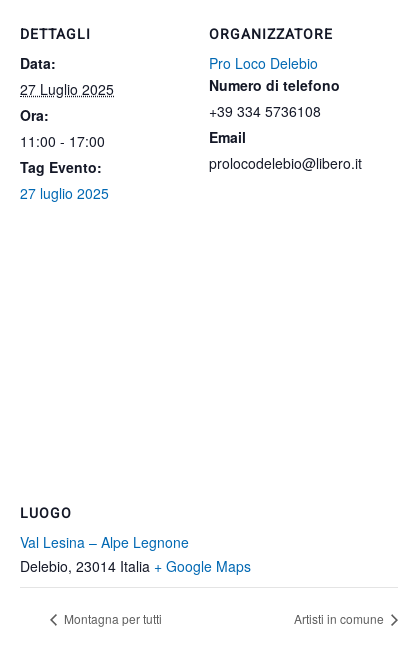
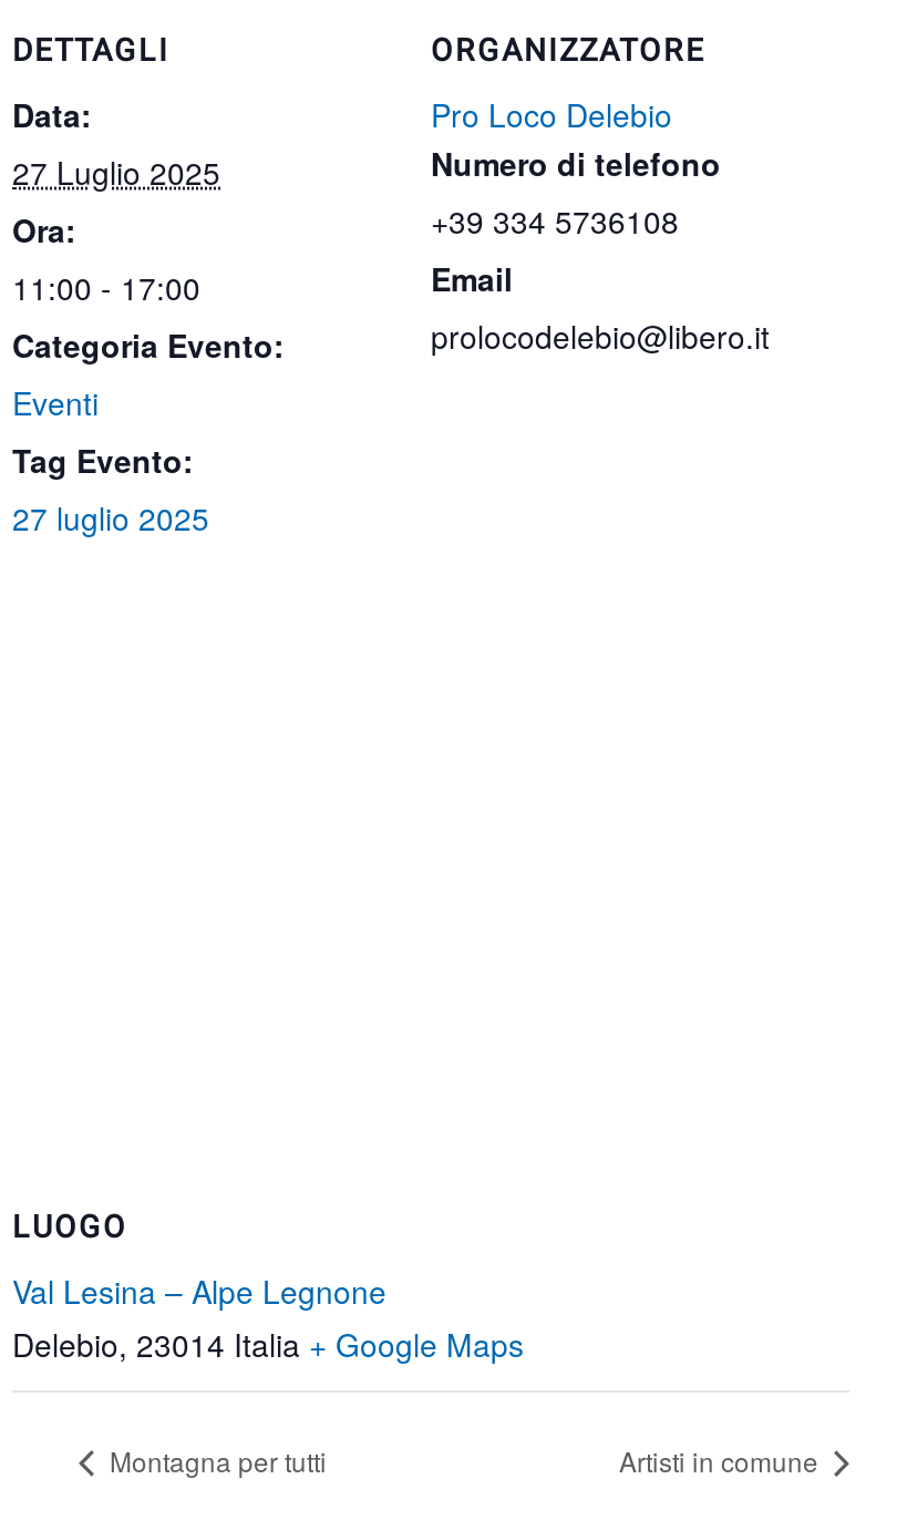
+ Categoria Evento:
+ Eventi
